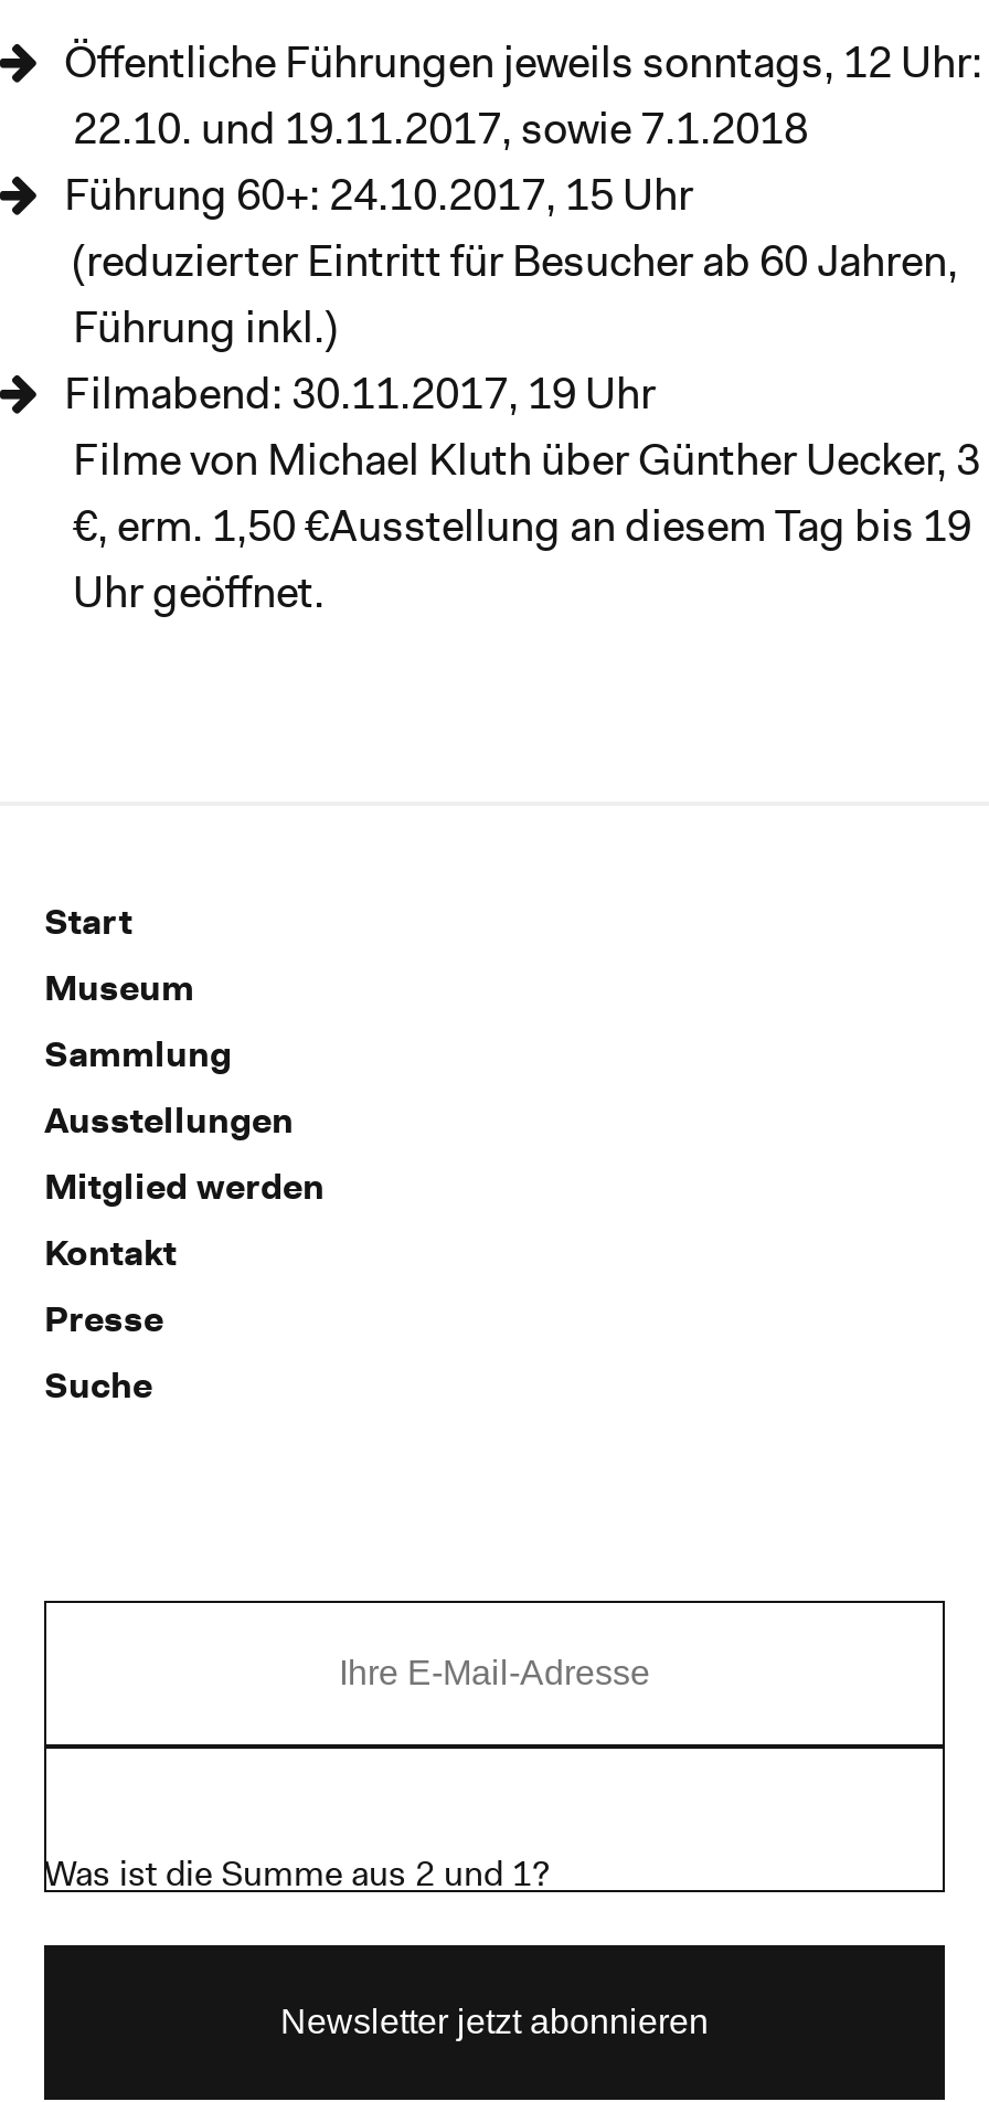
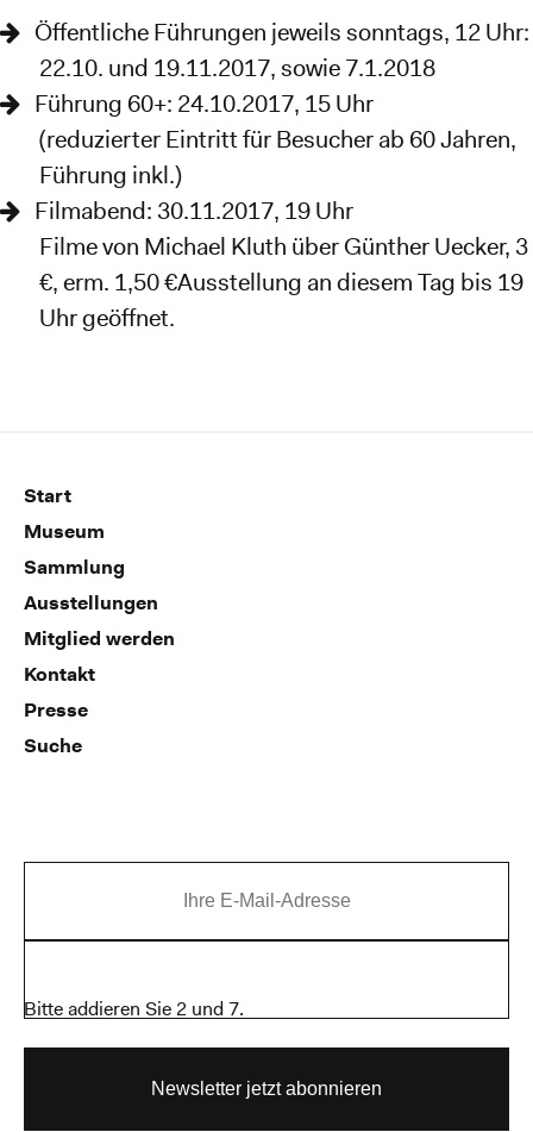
- Was ist die Summe aus 2 und 1?
+ Bitte addieren Sie 2 und 7.
